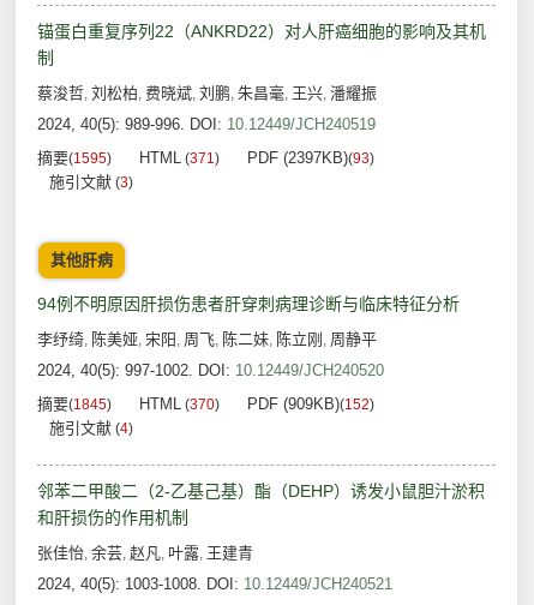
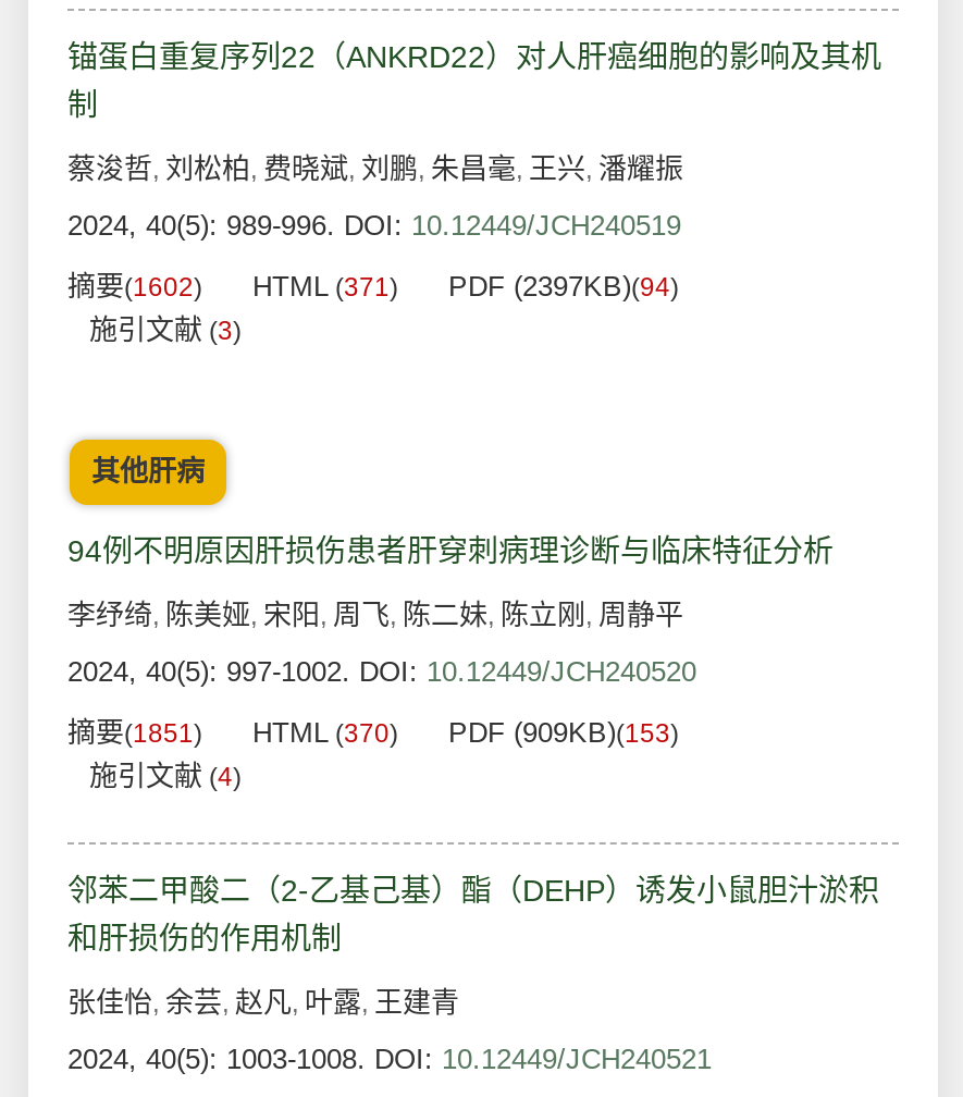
- 摘要(1595)
+ 摘要(1602)

- PDF (2397KB)(93)
+ PDF (2397KB)(94)

- 摘要(1845)
+ 摘要(1851)

- PDF (909KB)(152)
+ PDF (909KB)(153)
